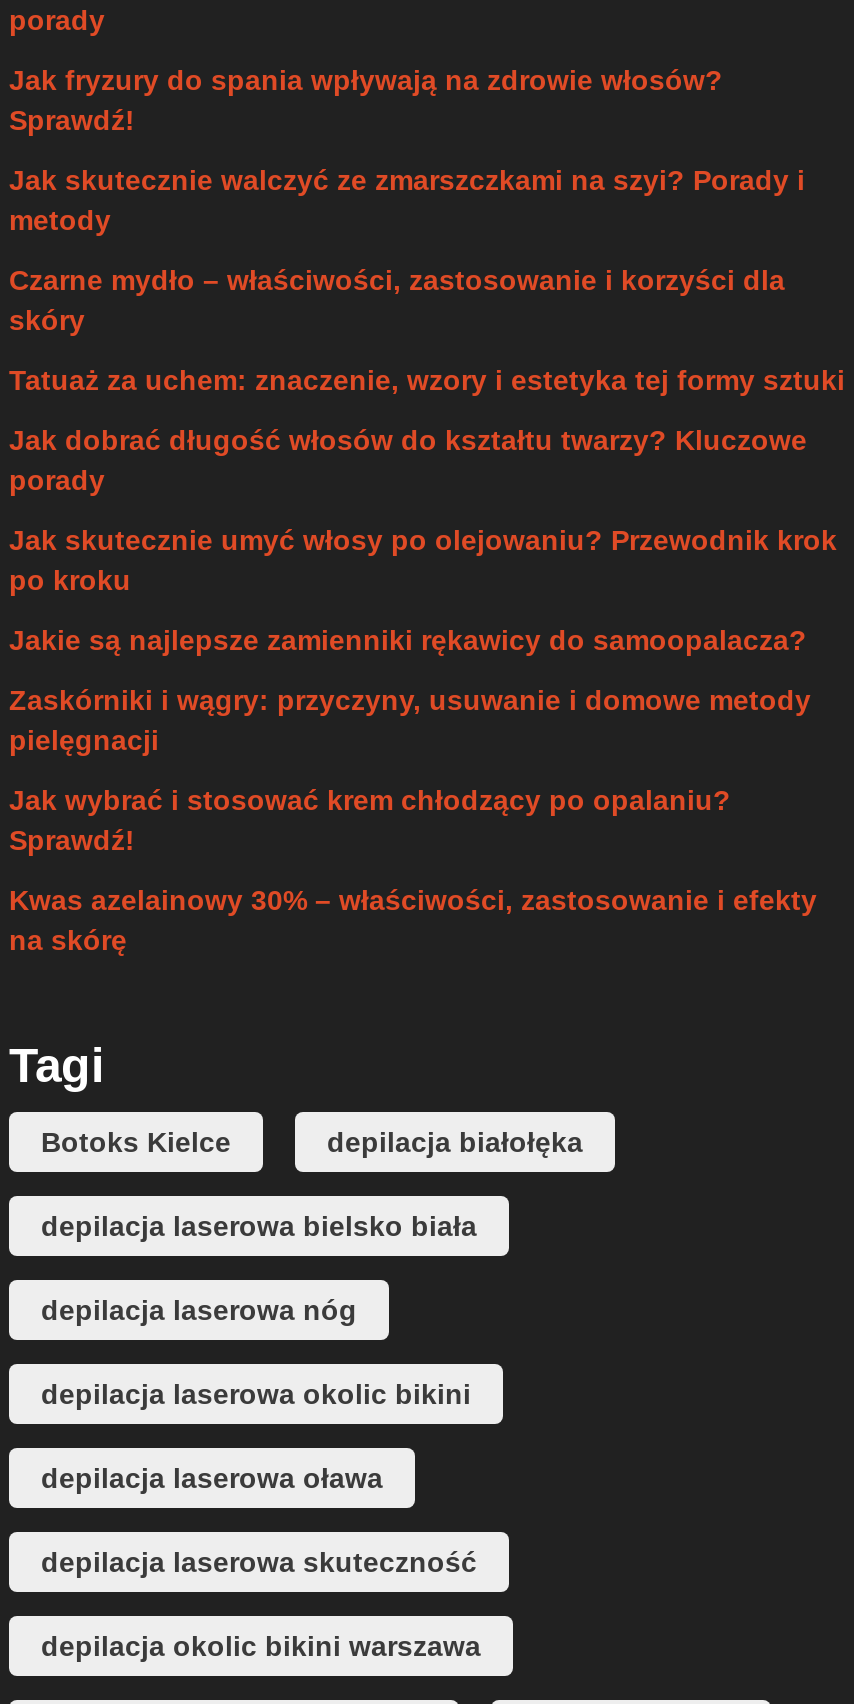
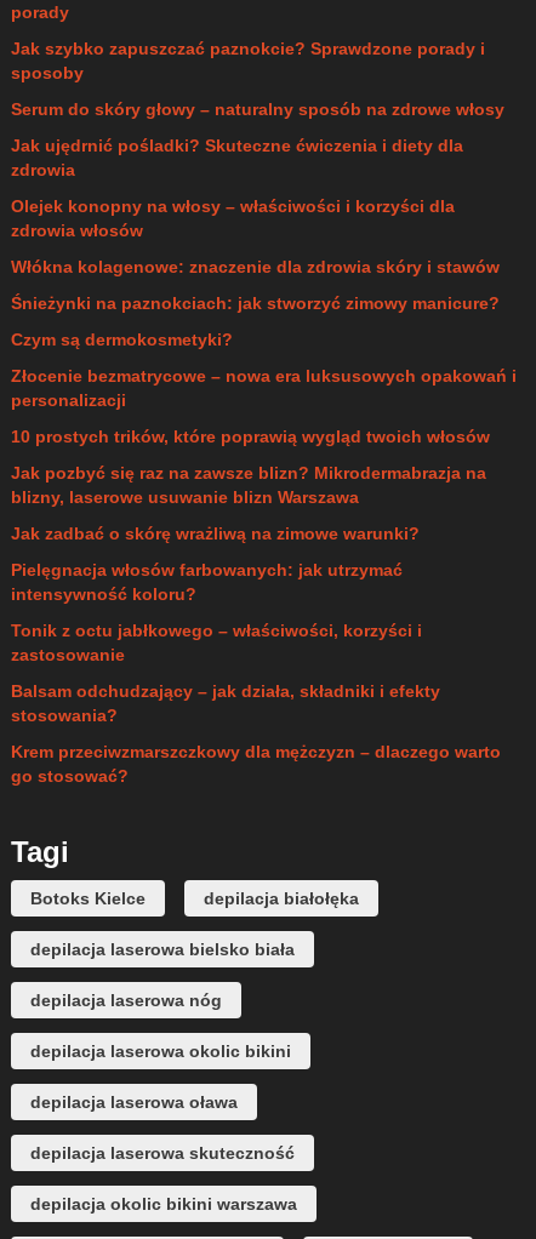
- Jak fryzury do spania wpływają na zdrowie włosów?
- Sprawdź!
- Jak skutecznie walczyć ze zmarszczkami na szyi? Porady i
- metody
- Czarne mydło – właściwości, zastosowanie i korzyści dla
- skóry
- Tatuaż za uchem: znaczenie, wzory i estetyka tej formy sztuki
- Jak dobrać długość włosów do kształtu twarzy? Kluczowe
- porady
- Jak skutecznie umyć włosy po olejowaniu? Przewodnik krok
- po kroku
- Jakie są najlepsze zamienniki rękawicy do samoopalacza?
- Zaskórniki i wągry: przyczyny, usuwanie i domowe metody
- pielęgnacji
- Jak wybrać i stosować krem chłodzący po opalaniu?
- Sprawdź!
- Kwas azelainowy 30% – właściwości, zastosowanie i efekty
- na skórę
+ Jak szybko zapuszczać paznokcie? Sprawdzone porady i
+ sposoby
+ Serum do skóry głowy – naturalny sposób na zdrowe włosy
+ Jak ujędrnić pośladki? Skuteczne ćwiczenia i diety dla
+ zdrowia
+ Olejek konopny na włosy – właściwości i korzyści dla
+ zdrowia włosów
+ Włókna kolagenowe: znaczenie dla zdrowia skóry i stawów
+ Śnieżynki na paznokciach: jak stworzyć zimowy manicure?
+ Czym są dermokosmetyki?
+ Złocenie bezmatrycowe – nowa era luksusowych opakowań i
+ personalizacji
+ 10 prostych trików, które poprawią wygląd twoich włosów
+ Jak pozbyć się raz na zawsze blizn? Mikrodermabrazja na
+ blizny, laserowe usuwanie blizn Warszawa
+ Jak zadbać o skórę wrażliwą na zimowe warunki?
+ Pielęgnacja włosów farbowanych: jak utrzymać
+ intensywność koloru?
+ Tonik z octu jabłkowego – właściwości, korzyści i
+ zastosowanie
+ Balsam odchudzający – jak działa, składniki i efekty
+ stosowania?
+ Krem przeciwzmarszczkowy dla mężczyzn – dlaczego warto
+ go stosować?
